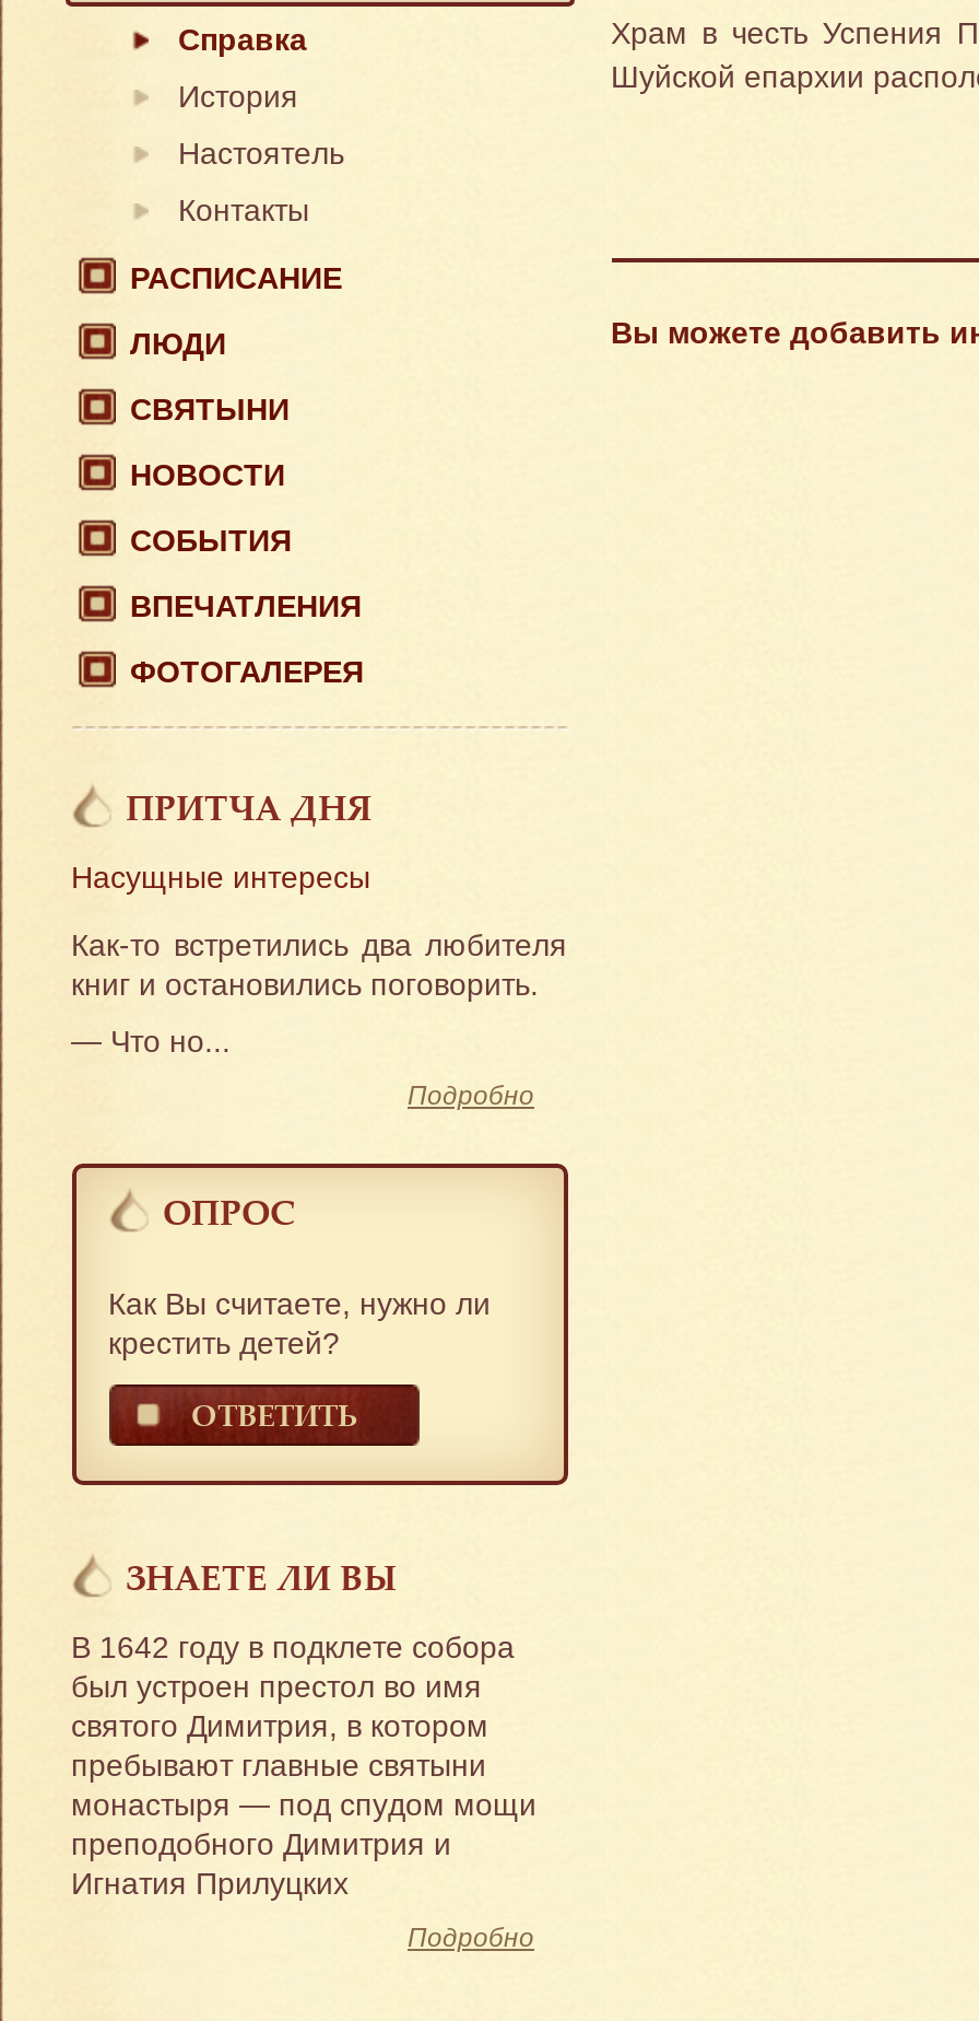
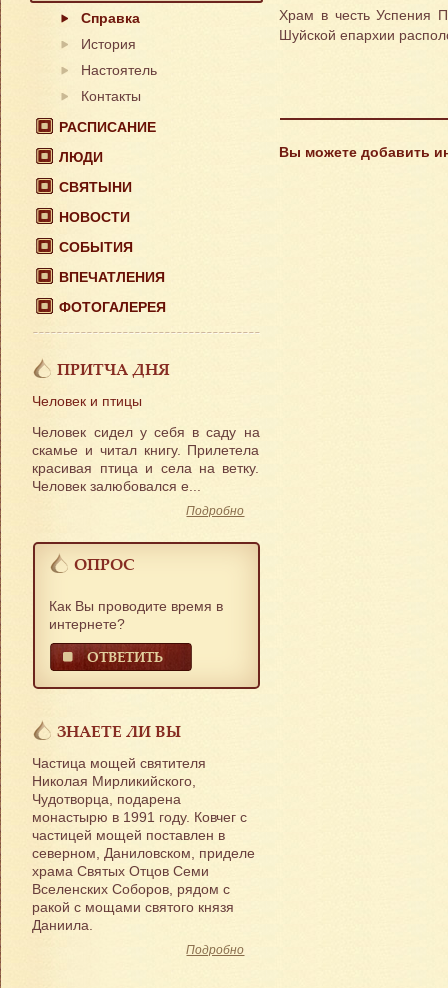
- Насущные интересы
- Как-то встретились два любителя
- книг и остановились поговорить.
- — Что но...
+ Человек и птицы
+ Человек сидел у себя в саду на
+ скамье и читал книгу. Прилетела
+ красивая птица и села на ветку.
+ Человек залюбовался е...

- Как Вы считаете, нужно ли
- крестить детей?
+ Как Вы проводите время в
+ интернете?

- В 1642 году в подклете собора
- был устроен престол во имя
- святого Димитрия, в котором
- пребывают главные святыни
- монастыря — под спудом мощи
- преподобного Димитрия и
- Игнатия Прилуцких
+ Частица мощей святителя
+ Николая Мирликийского,
+ Чудотворца, подарена
+ монастырю в 1991 году. Ковчег с
+ частицей мощей поставлен в
+ северном, Даниловском, приделе
+ храма Святых Отцов Семи
+ Вселенских Соборов, рядом с
+ ракой с мощами святого князя
+ Даниила.
